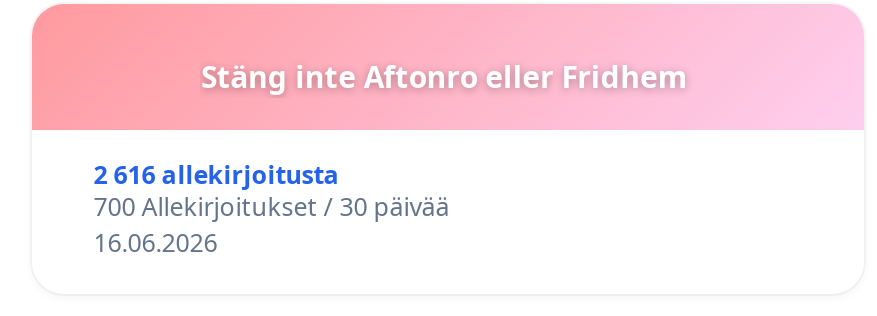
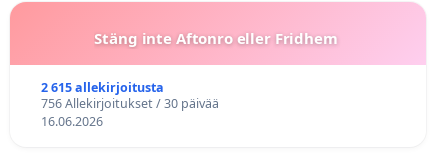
- 2 616 allekirjoitusta
+ 2 615 allekirjoitusta

- 700 Allekirjoitukset / 30 päivää
+ 756 Allekirjoitukset / 30 päivää
